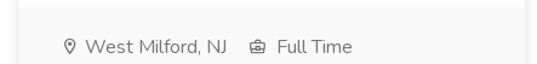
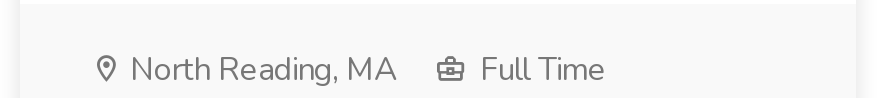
- West Milford, NJ
+ North Reading, MA
